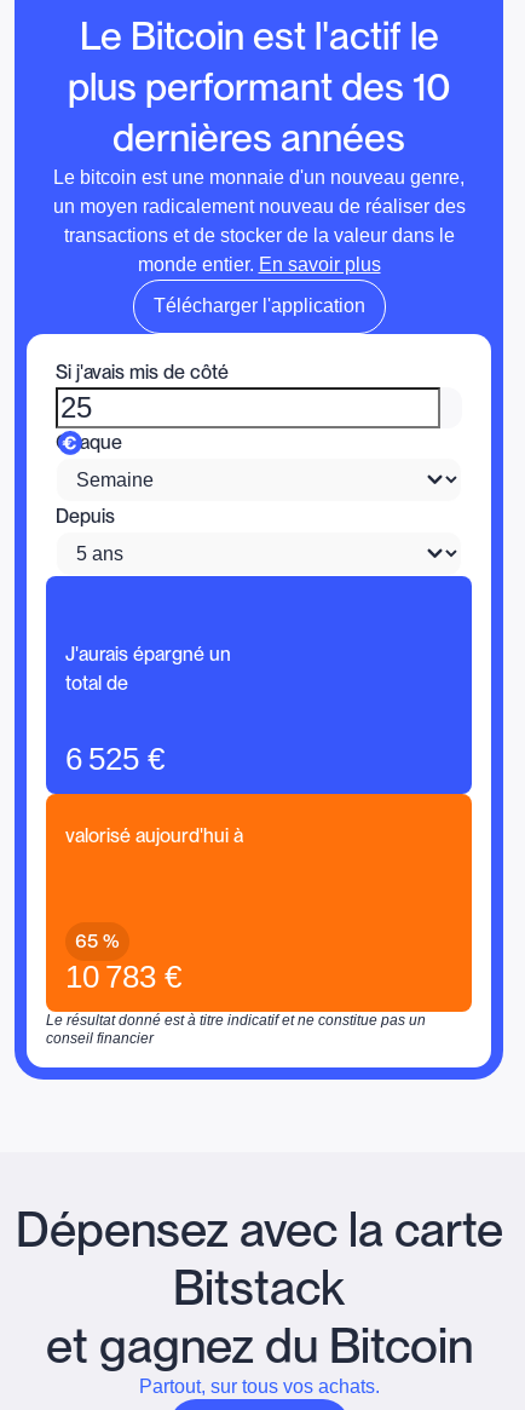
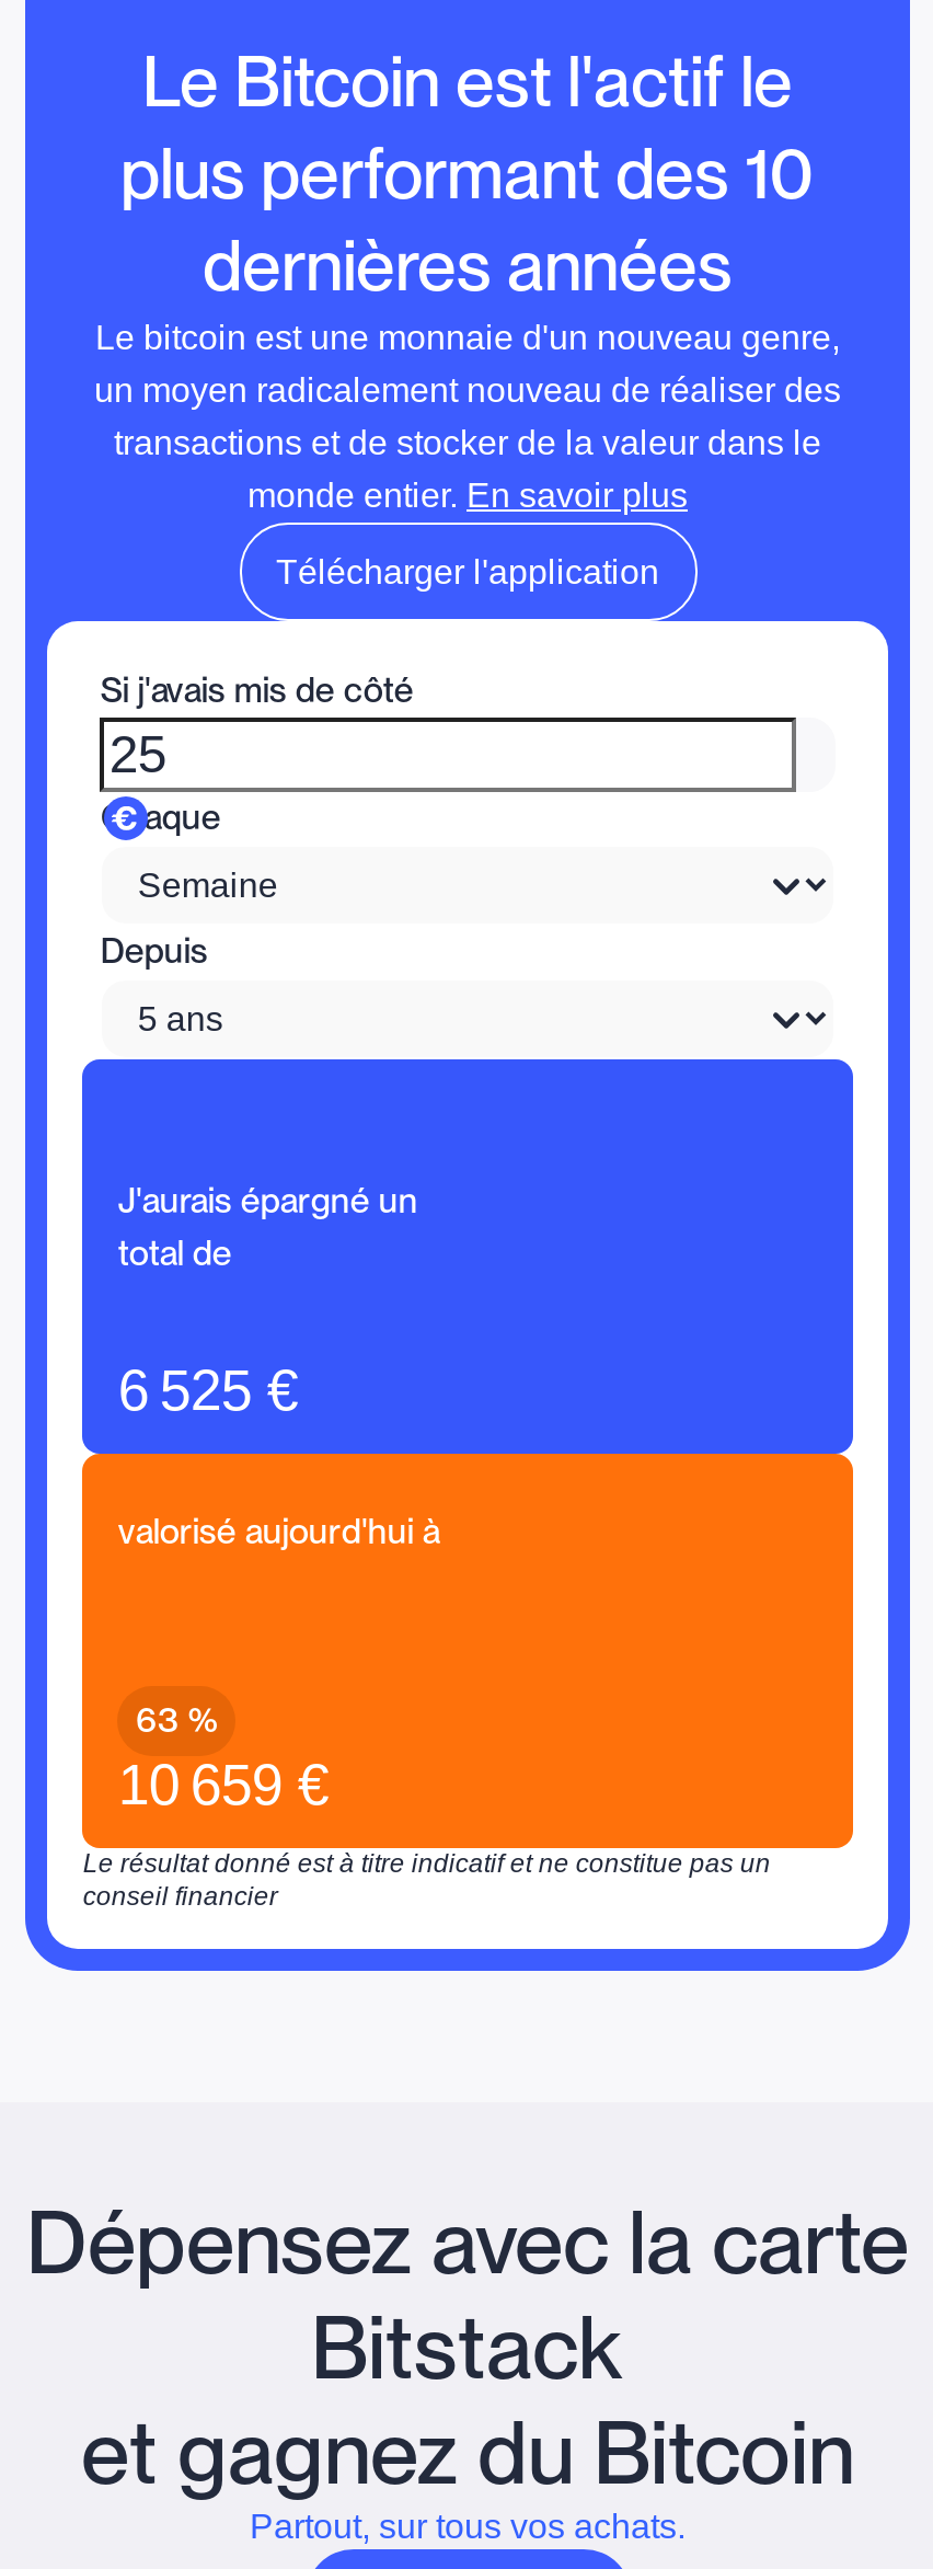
- 65 %
+ 63 %

- 10 783 €
+ 10 659 €
